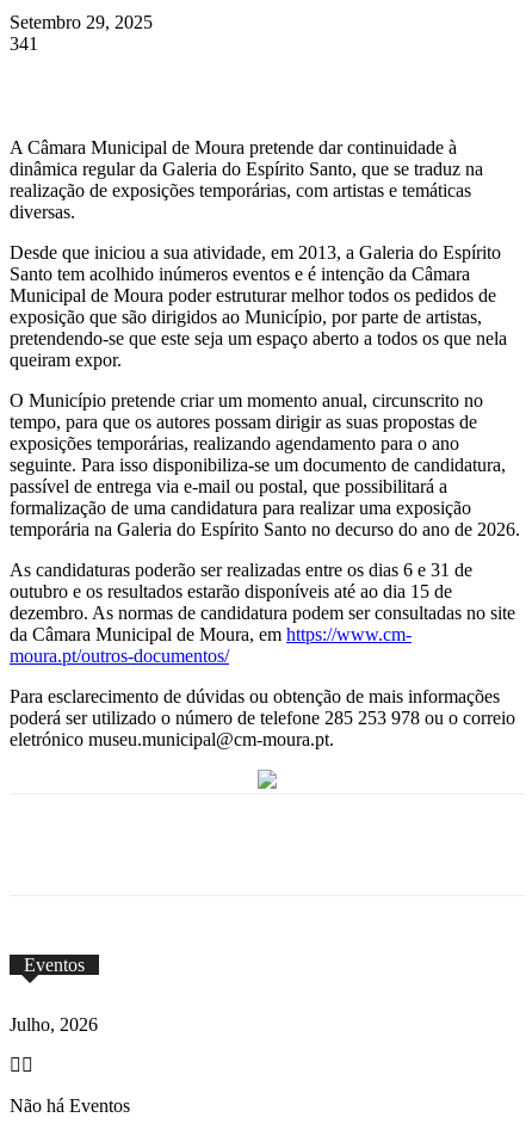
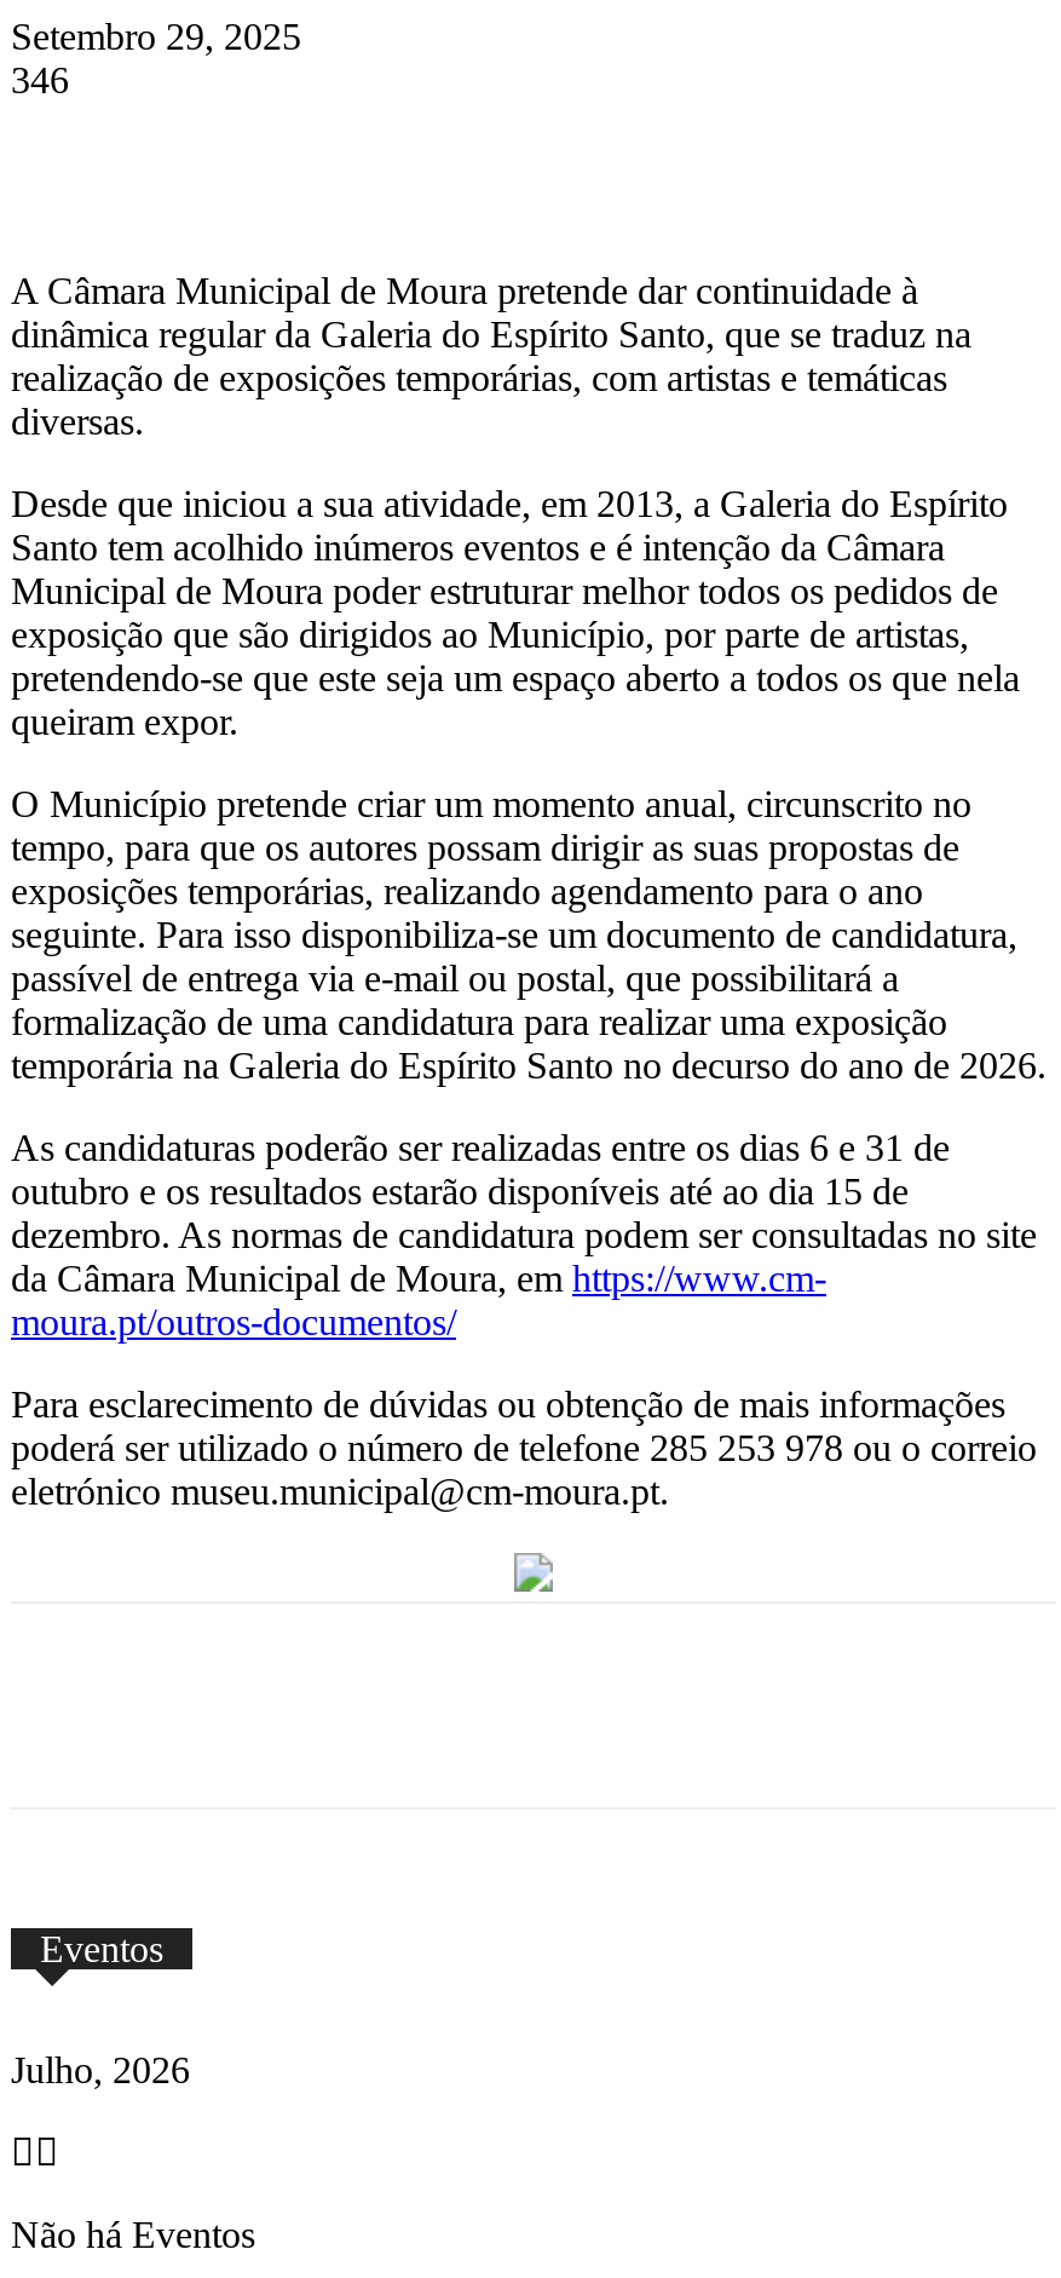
- 341
+ 346
